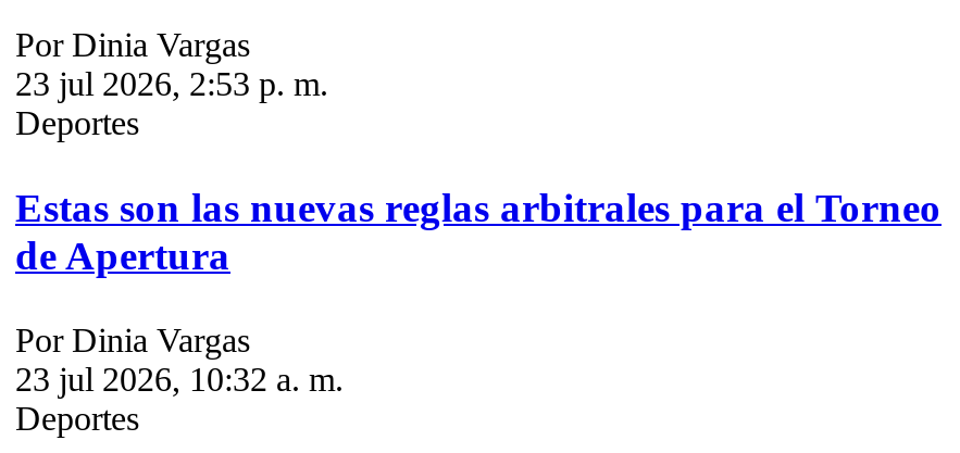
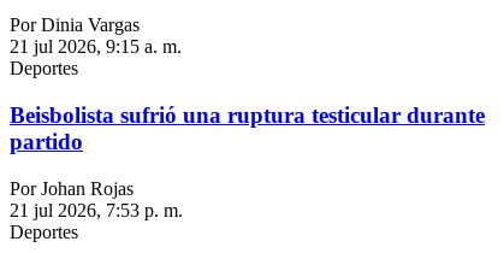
- 23 jul 2026, 2:53 p. m.
+ 21 jul 2026, 9:15 a. m.

- Estas son las nuevas reglas arbitrales para el Torneo
- de Apertura
+ Beisbolista sufrió una ruptura testicular durante
+ partido

- Por Dinia Vargas
- 23 jul 2026, 10:32 a. m.
+ Por Johan Rojas
+ 21 jul 2026, 7:53 p. m.
